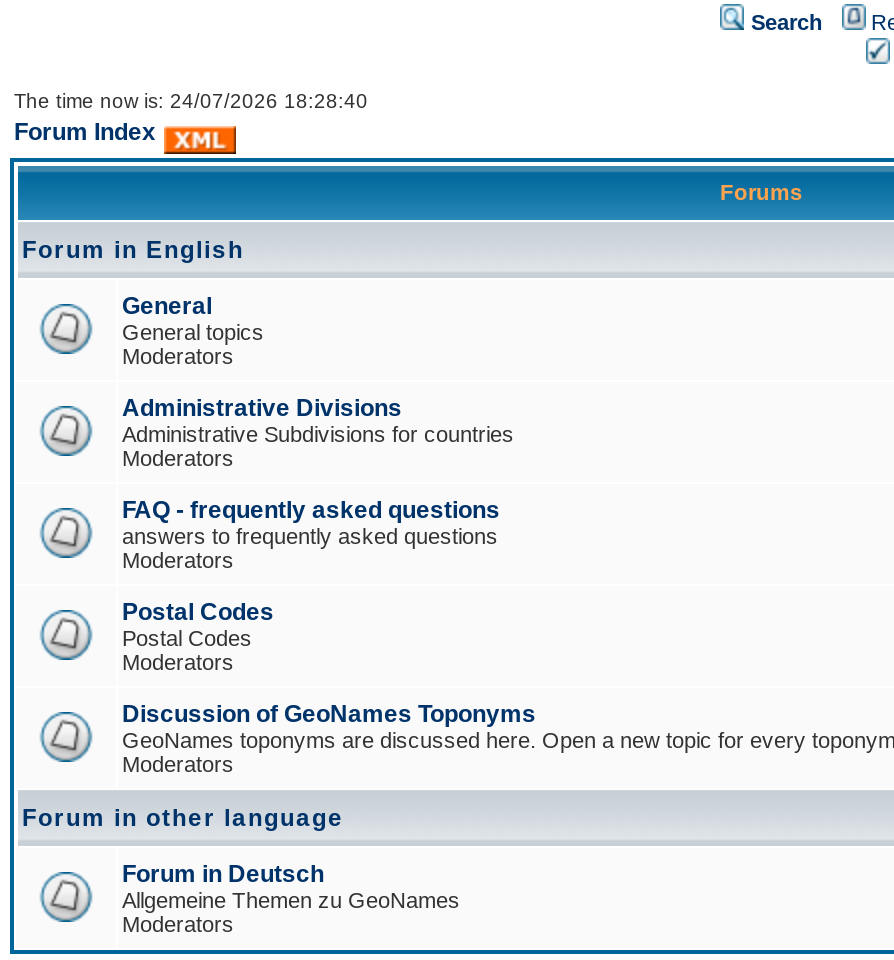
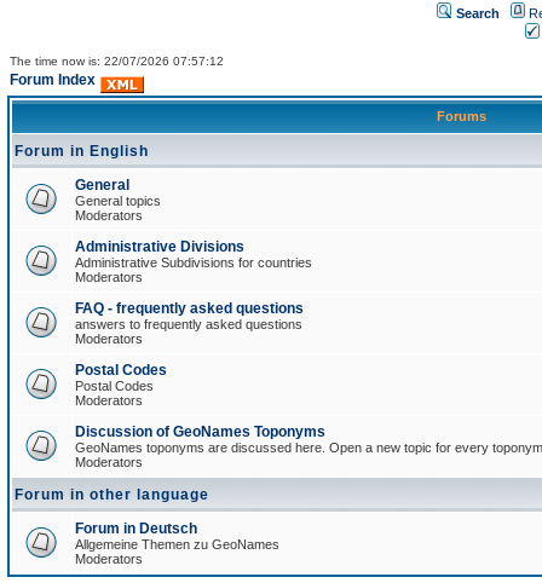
- The time now is: 24/07/2026 18:28:40
+ The time now is: 22/07/2026 07:57:12
